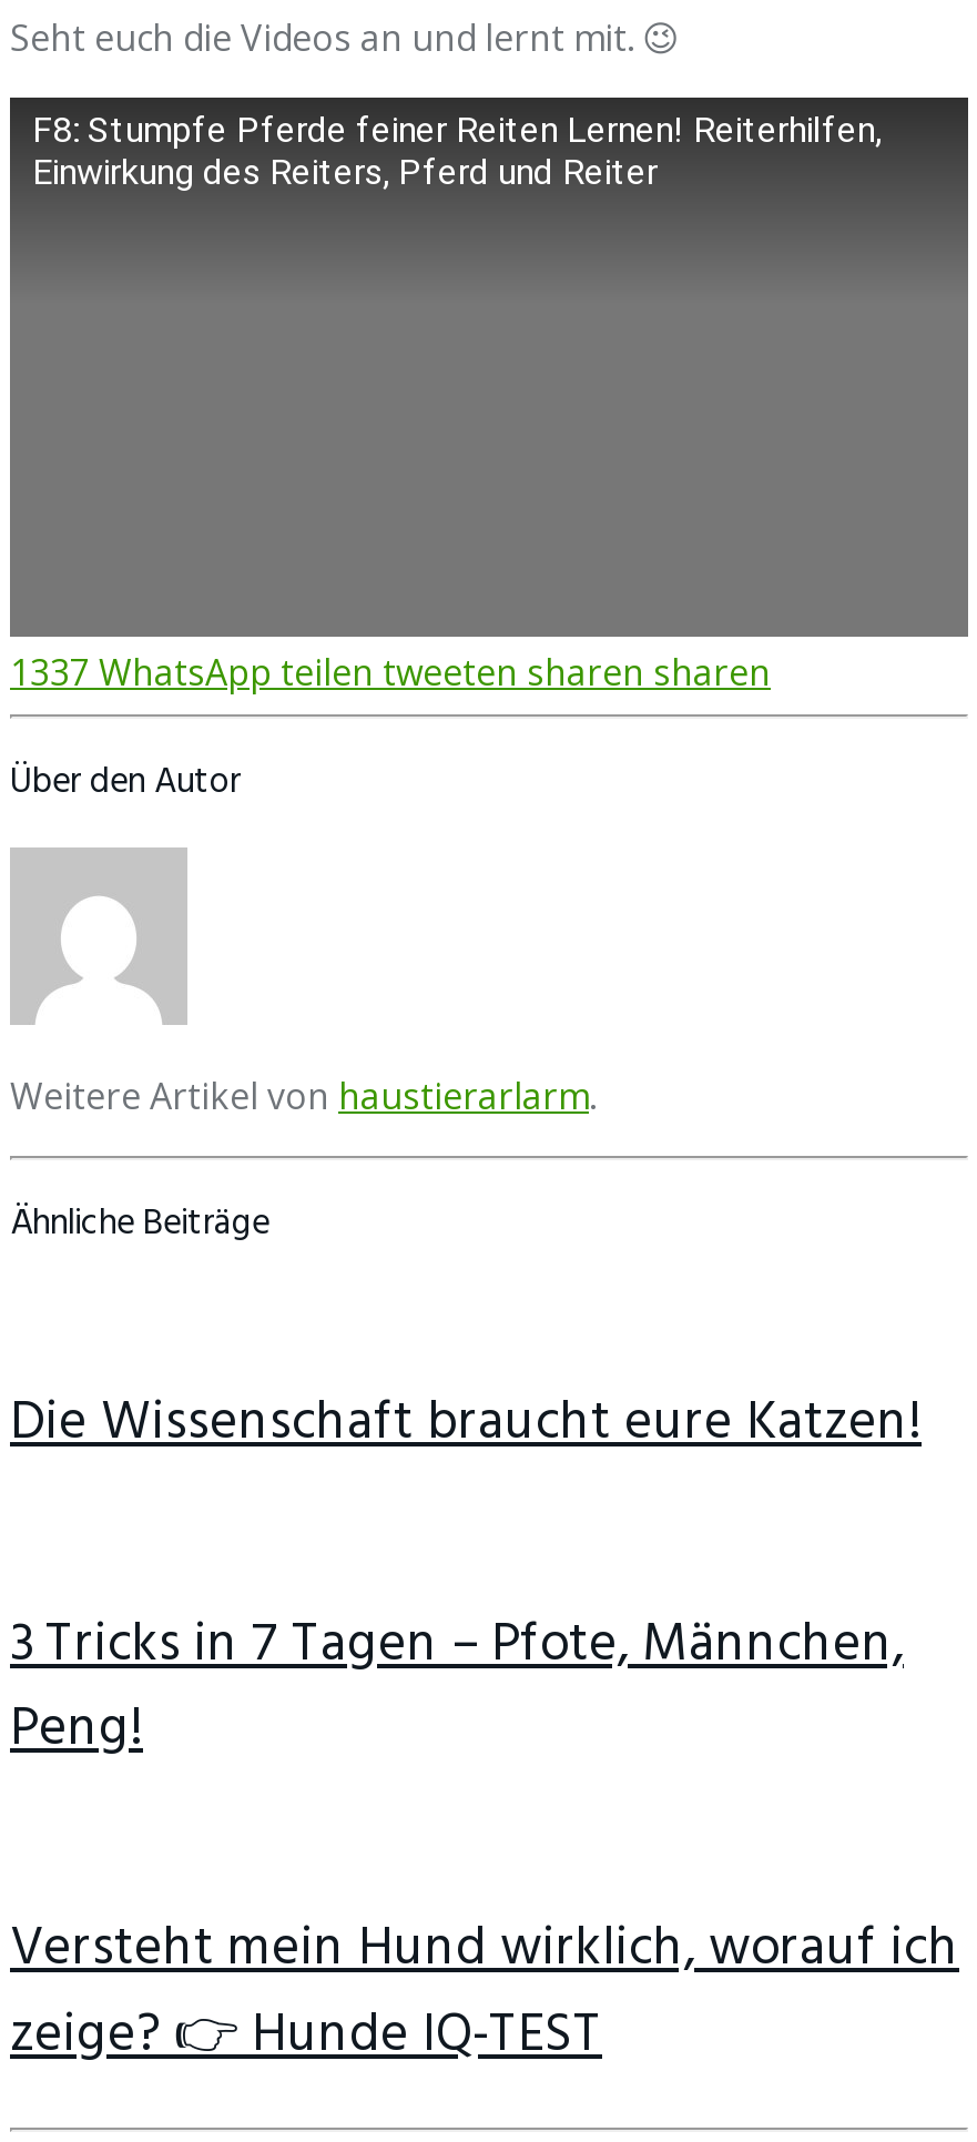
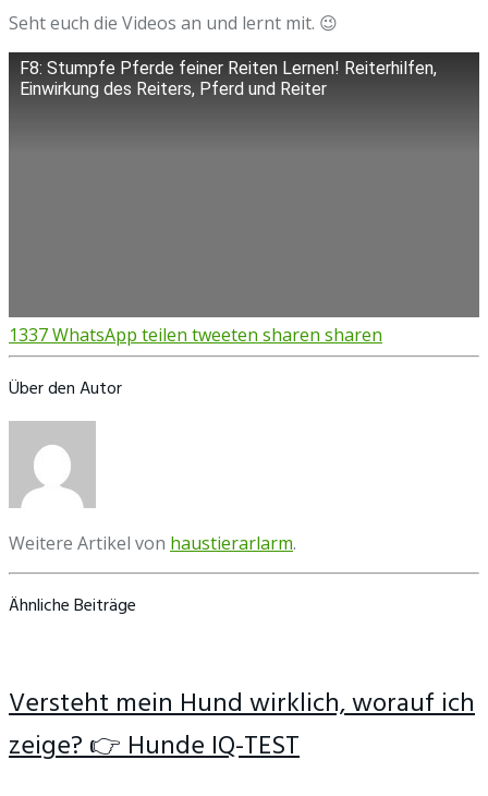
- Die Wissenschaft braucht eure Katzen!
- 3 Tricks in 7 Tagen – Pfote, Männchen,
- Peng!
